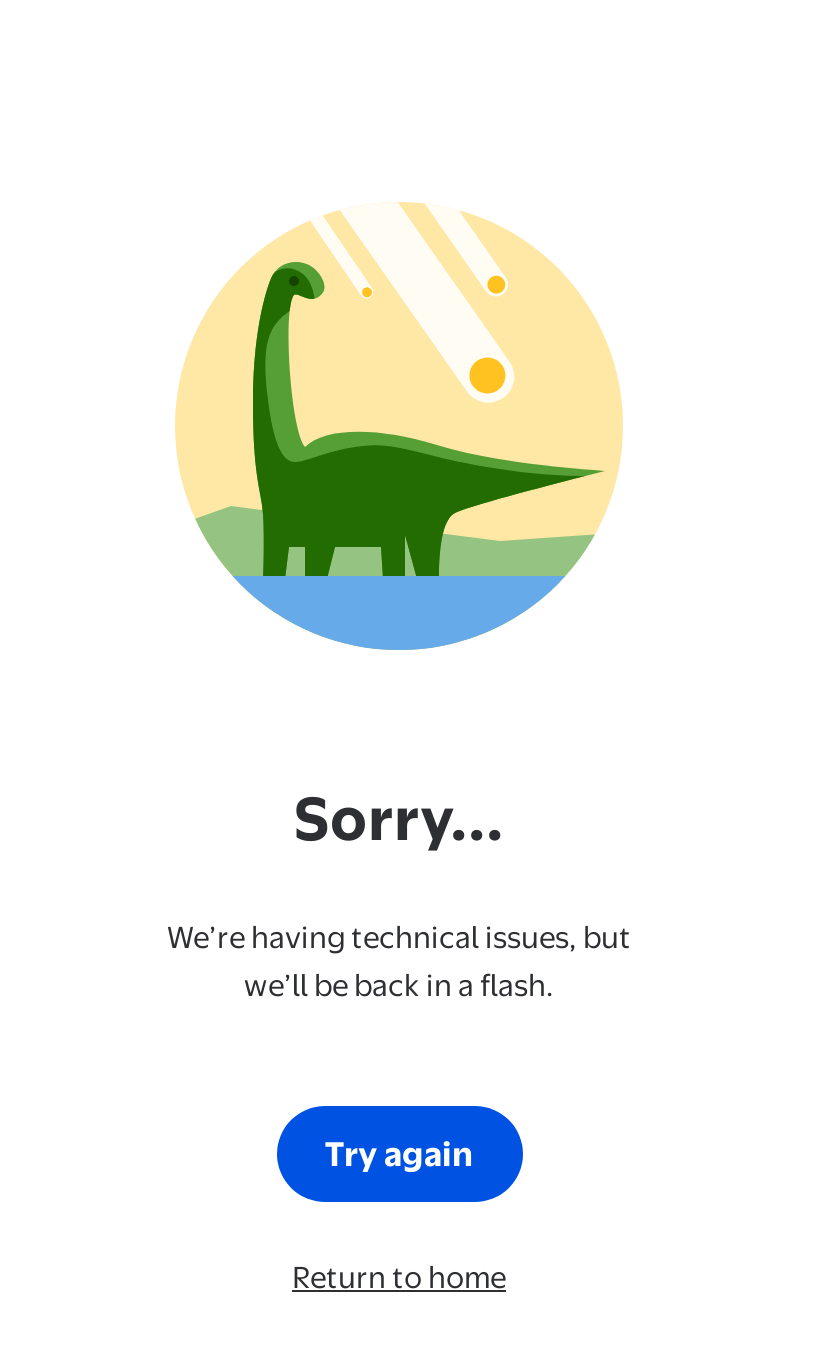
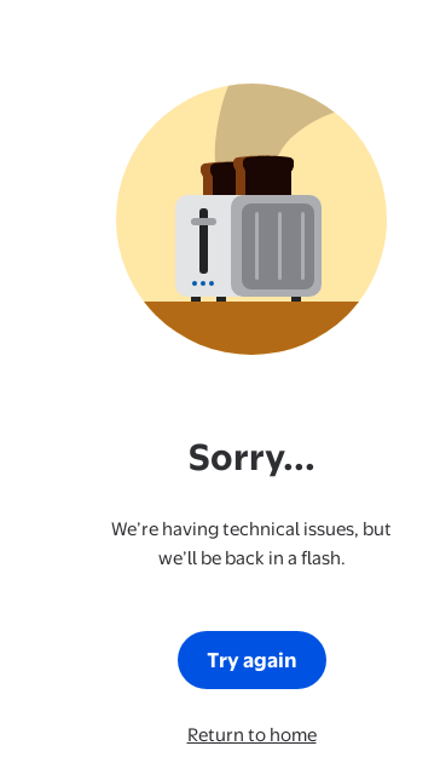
- [image]
+ [image]
